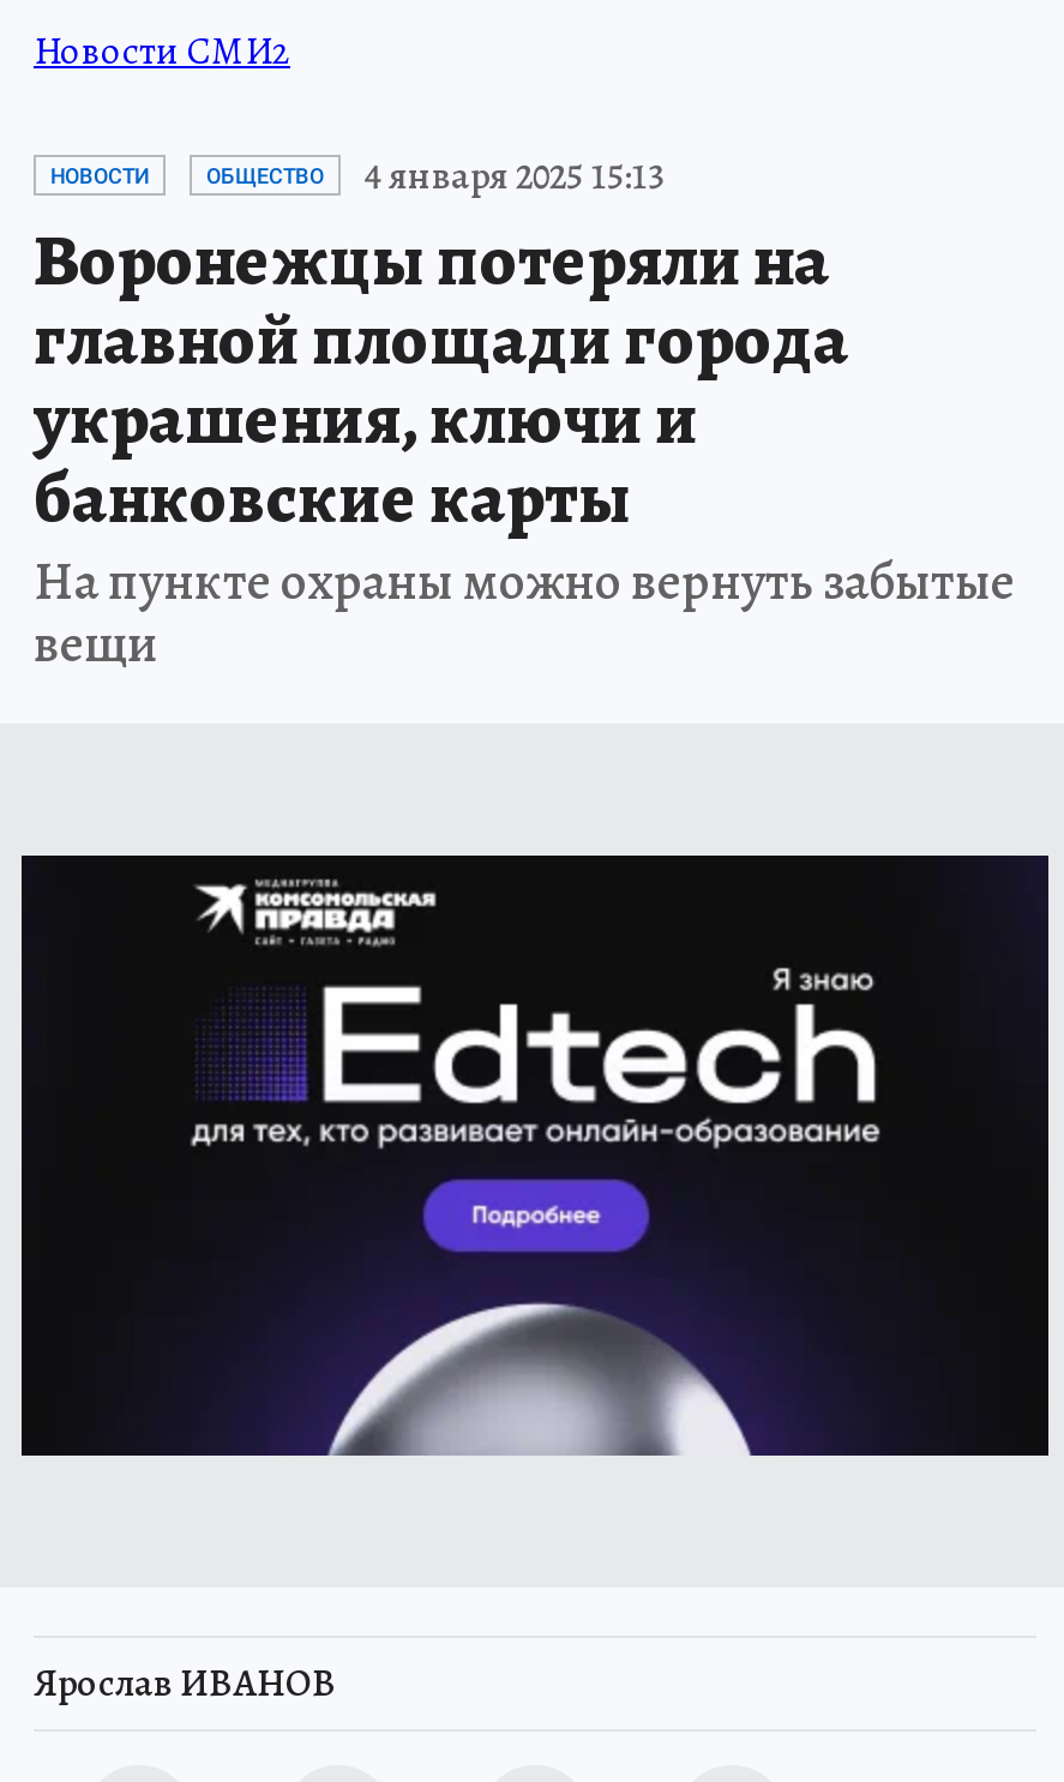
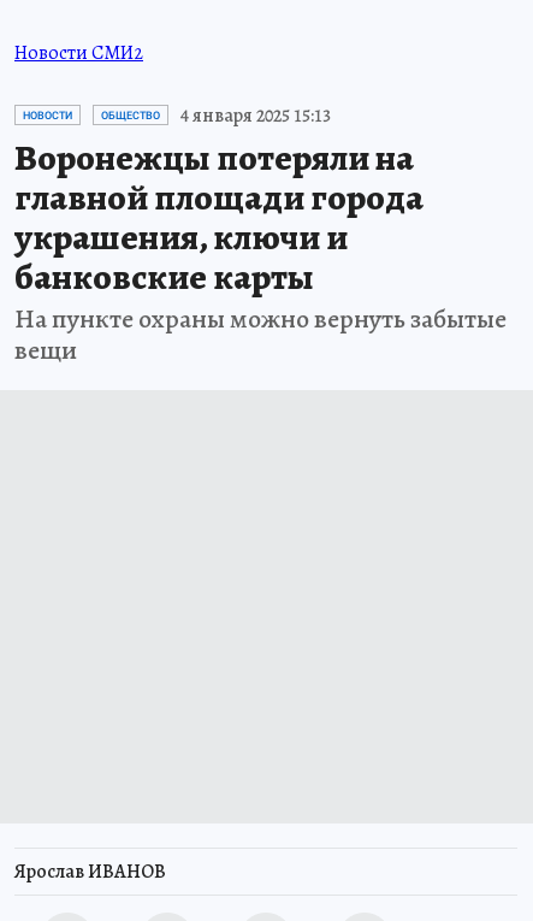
- [image]
